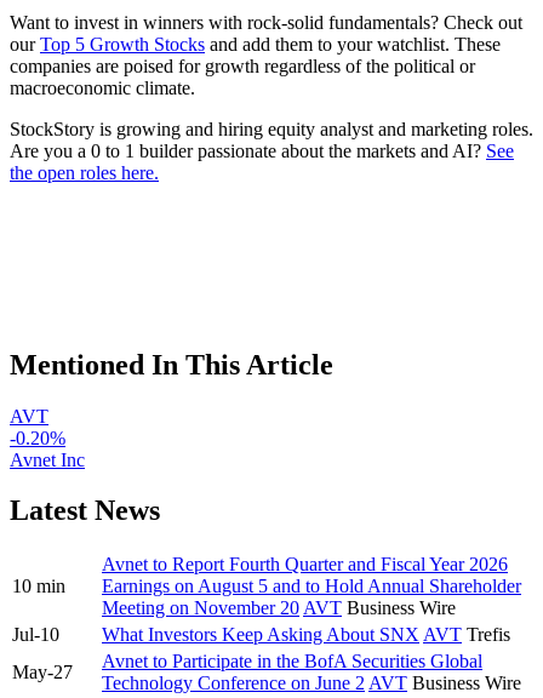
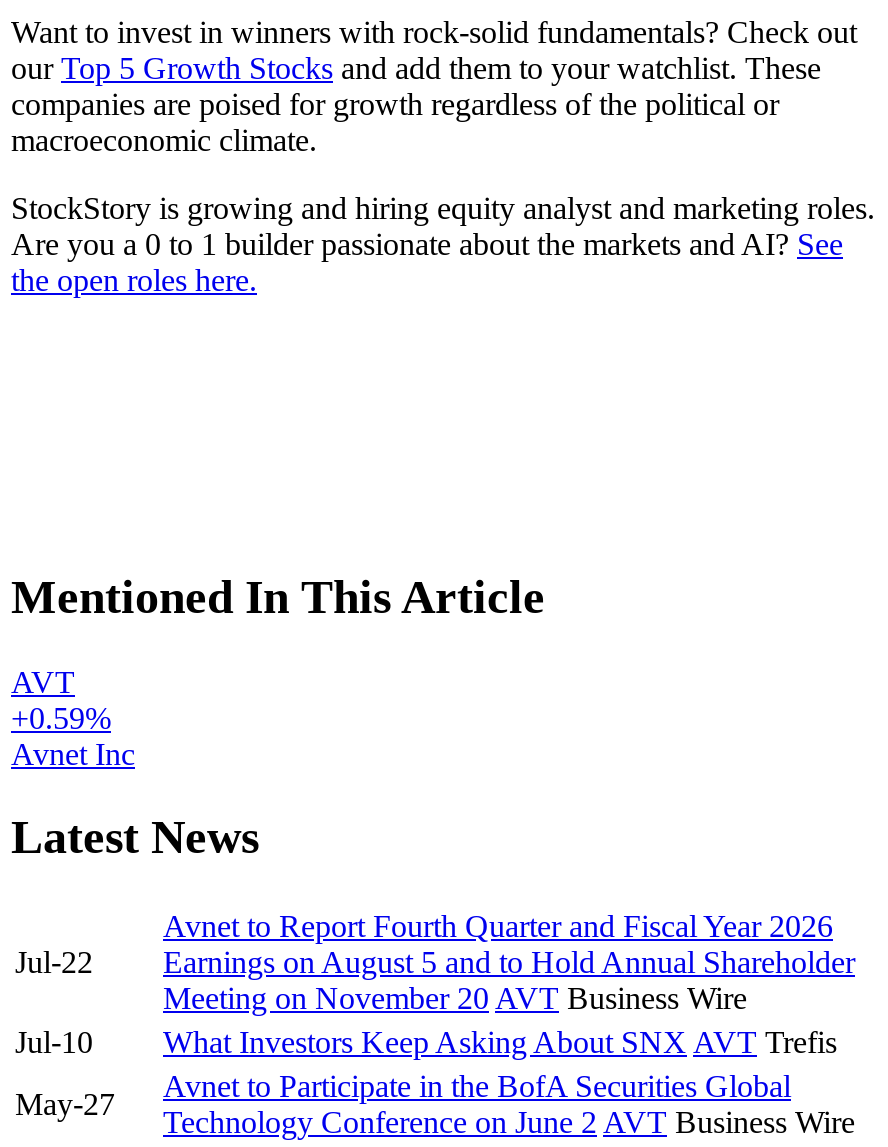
- -0.20%
+ +0.59%

- 10 min
+ Jul-22
